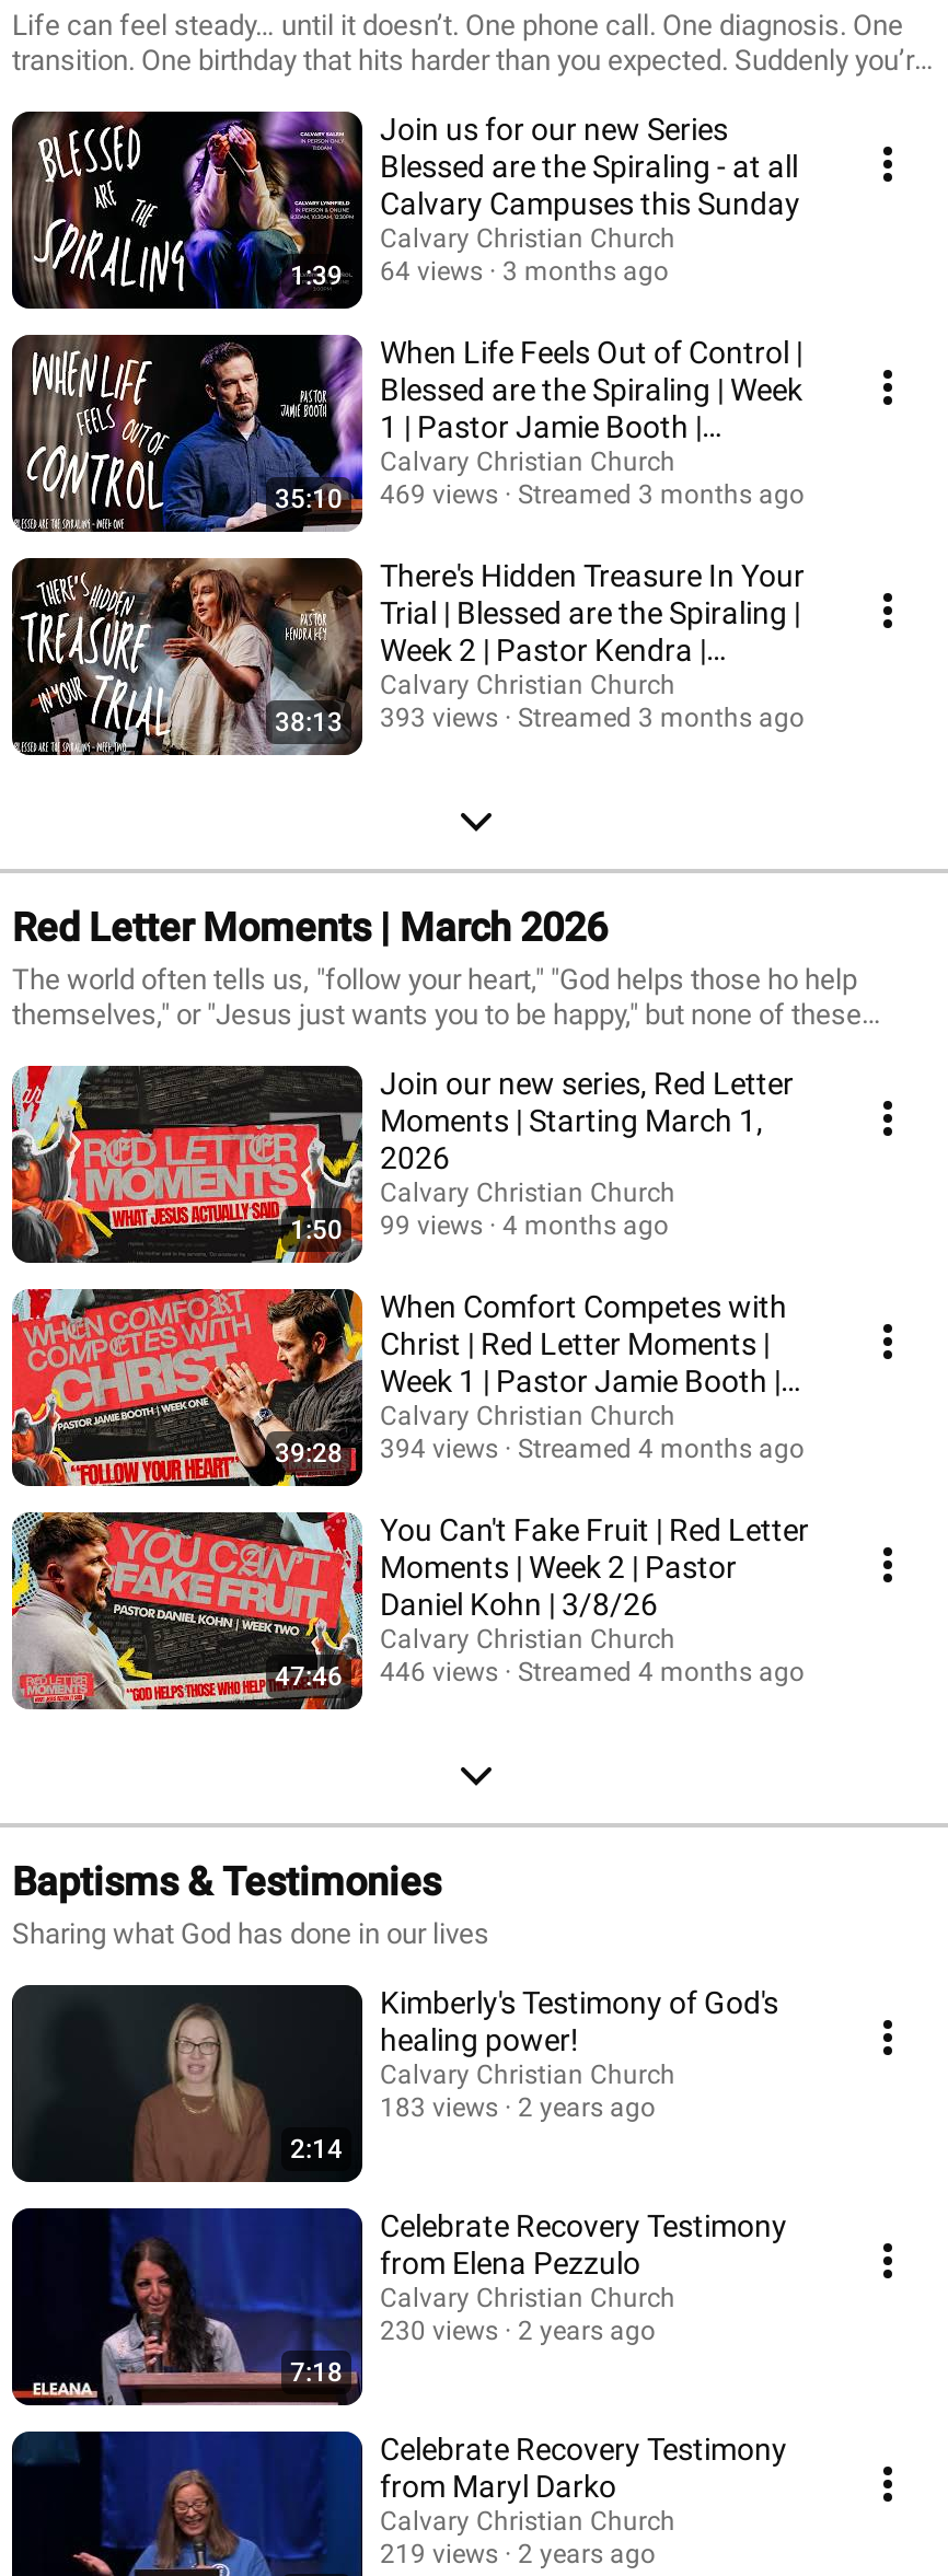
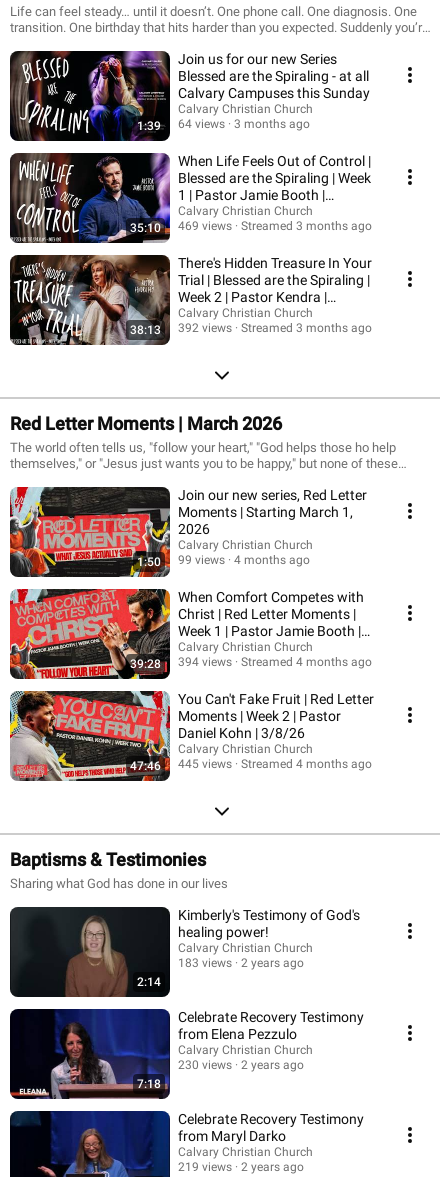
- 38:13 393 views Streamed 3 months ago
+ 38:13 392 views Streamed 3 months ago

- 47:46 446 views Streamed 4 months ago
+ 47:46 445 views Streamed 4 months ago
